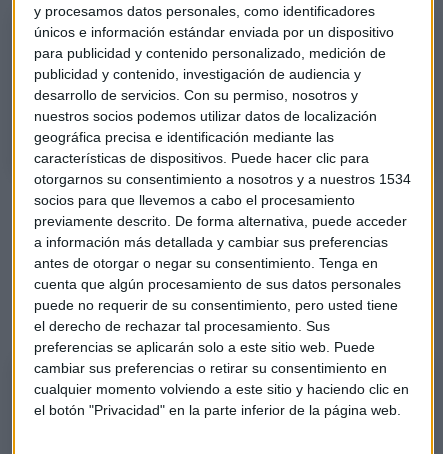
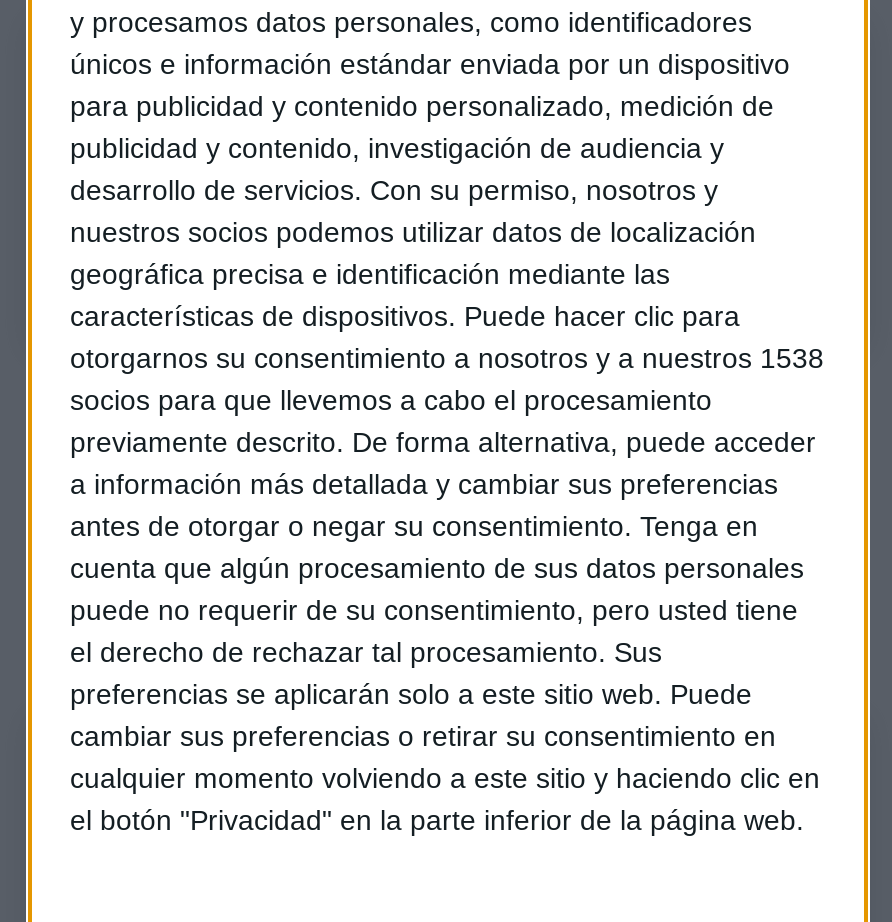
- otorgarnos su consentimiento a nosotros y a nuestros 1534
+ otorgarnos su consentimiento a nosotros y a nuestros 1538
